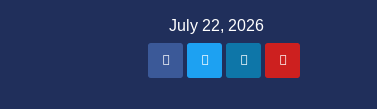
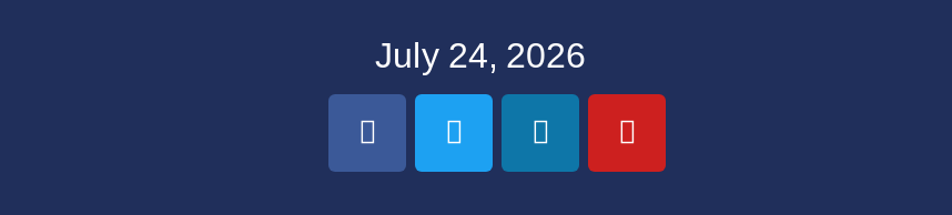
- July 22, 2026
+ July 24, 2026
